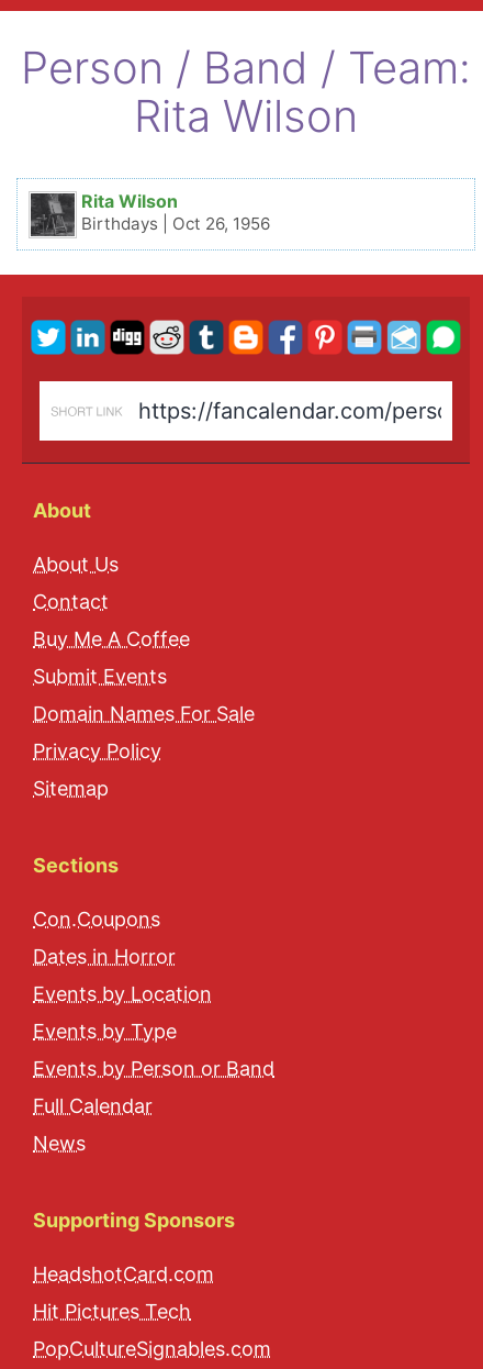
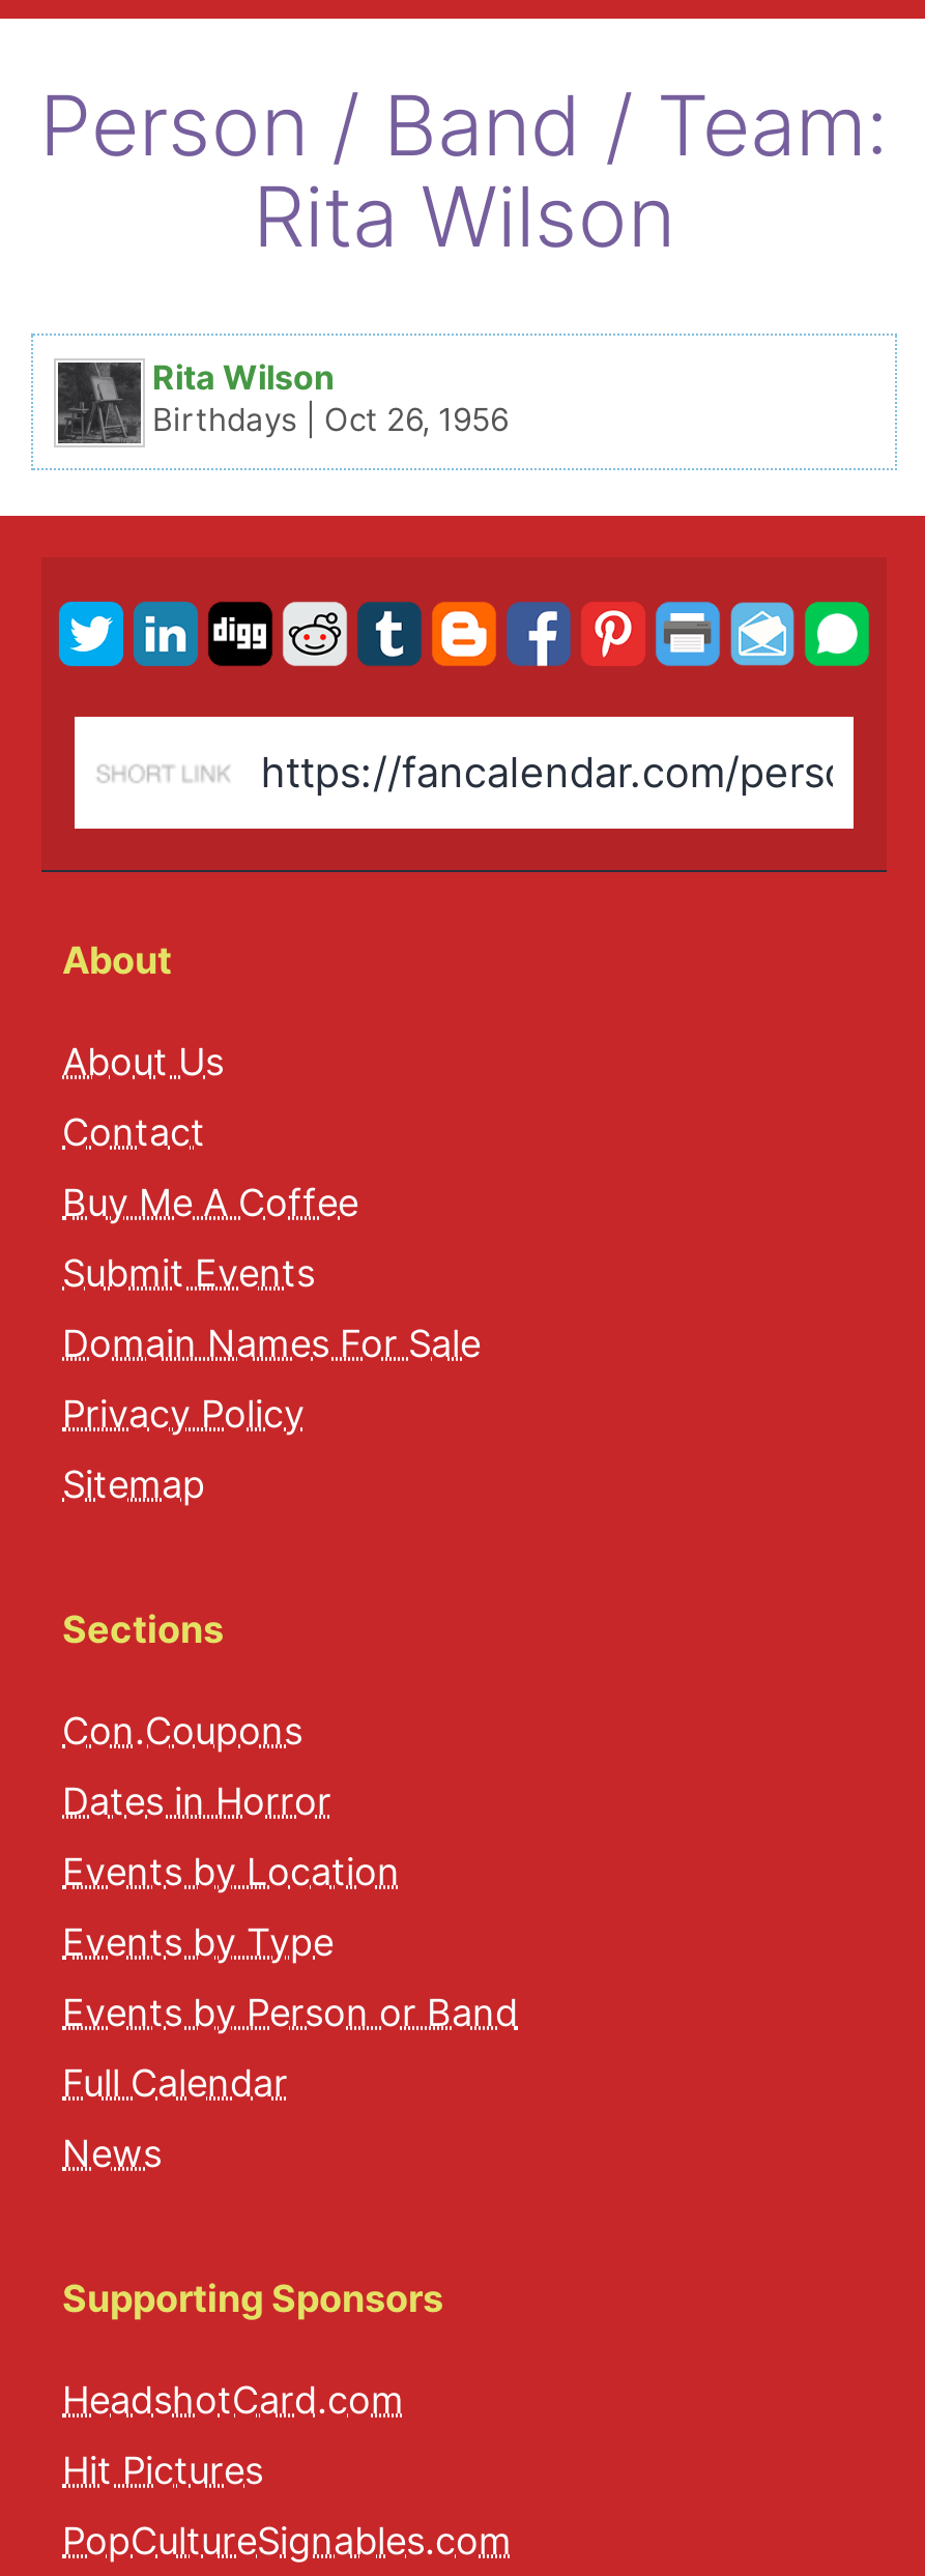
- Hit Pictures Tech
+ Hit Pictures
